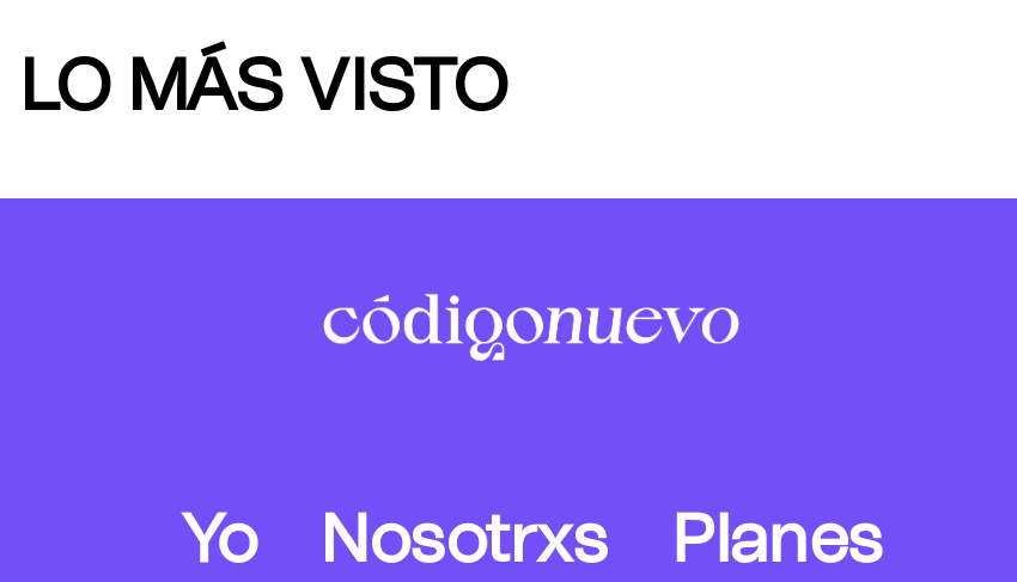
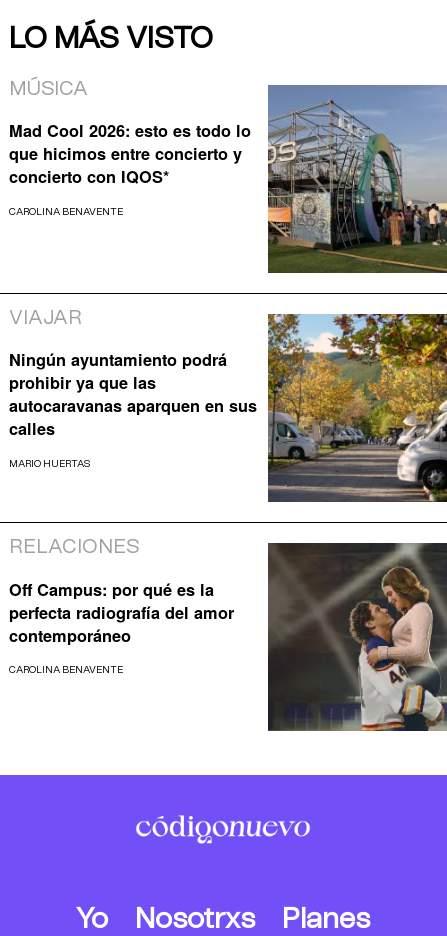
+ [image]
+ MÚSICA
+ Mad Cool 2026: esto es todo lo
+ que hicimos entre concierto y
+ concierto con IQOS*
+ CAROLINA BENAVENTE

+ [image]
+ VIAJAR
+ Ningún ayuntamiento podrá
+ prohibir ya que las
+ autocaravanas aparquen en sus
+ calles
+ MARIO HUERTAS

+ [image]
+ RELACIONES
+ Off Campus: por qué es la
+ perfecta radiografía del amor
+ contemporáneo
+ CAROLINA BENAVENTE
